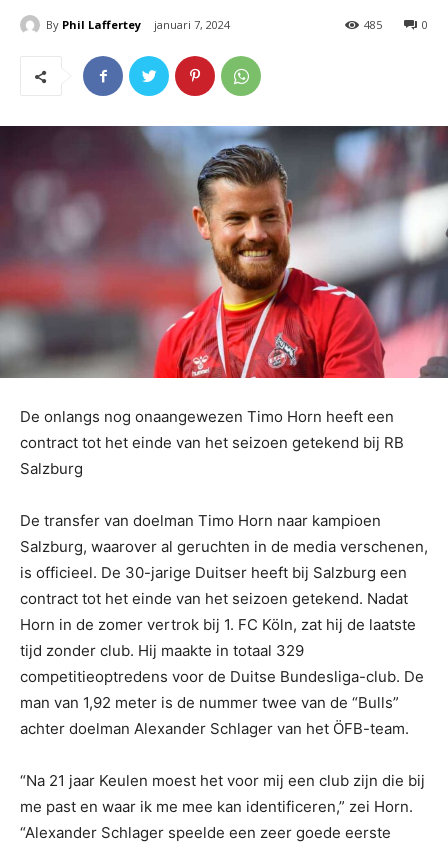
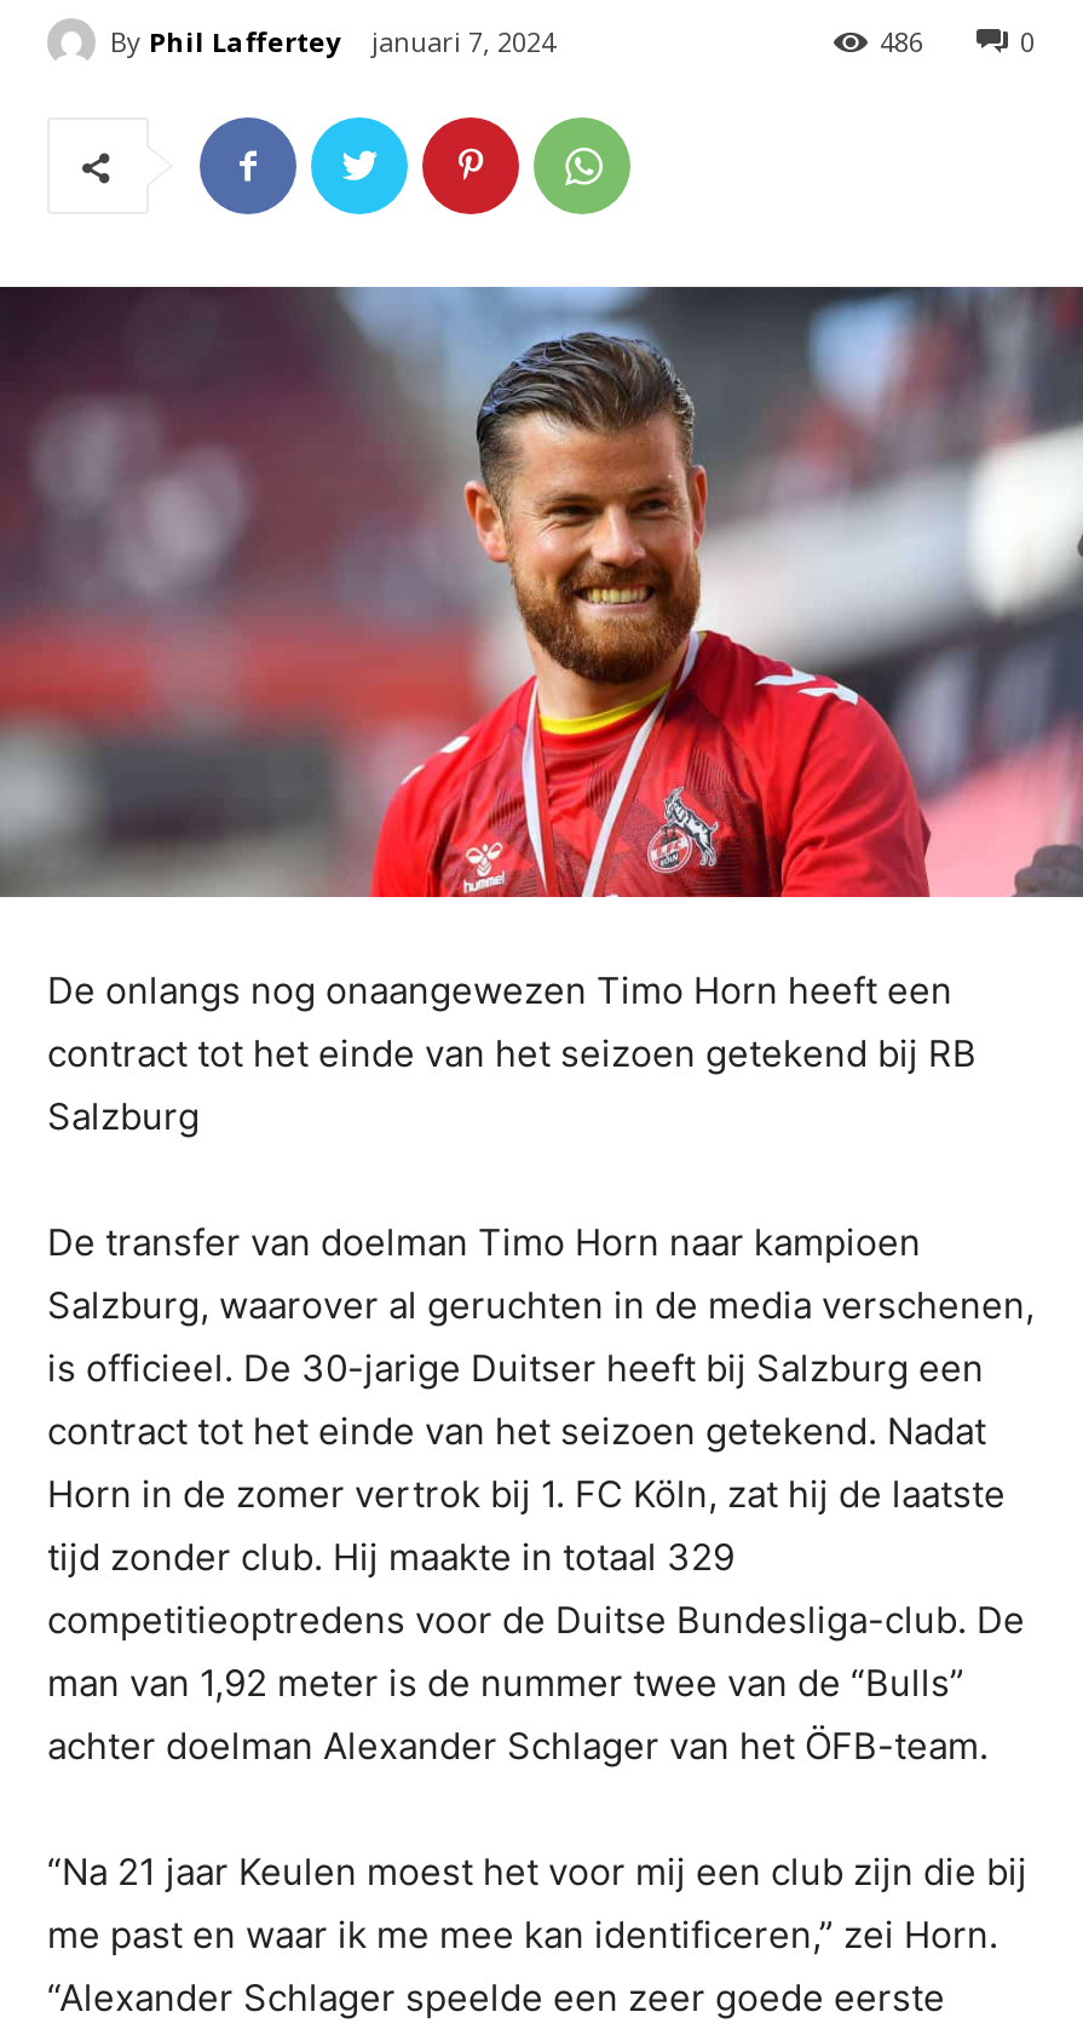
- 485
+ 486
